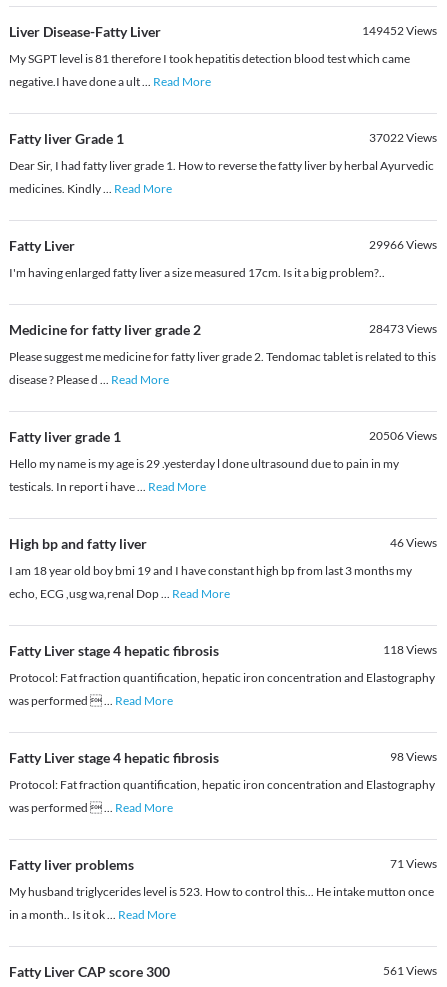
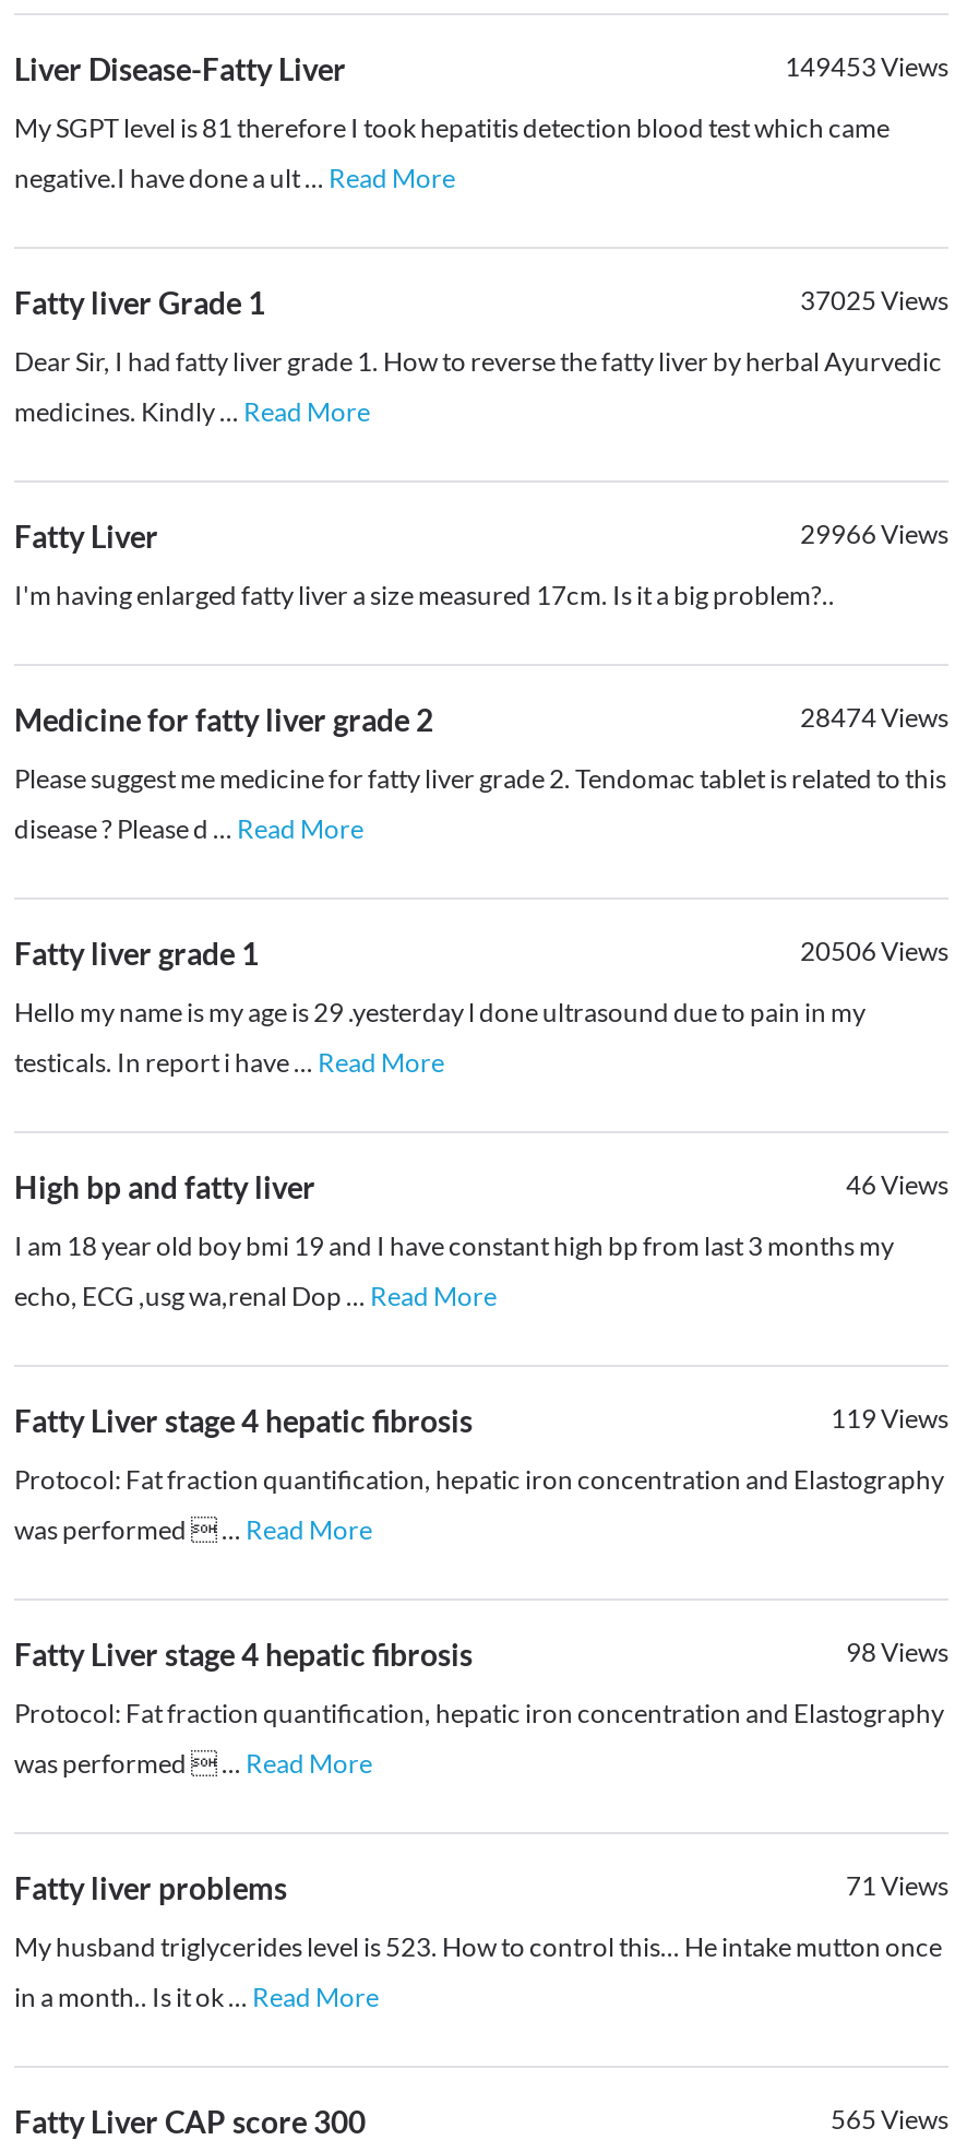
- 149452Views
+ 149453Views

- 37022 Views
+ 37025 Views

- 28473Views
+ 28474Views

- 118Views
+ 119Views

- 561 Views
+ 565 Views
